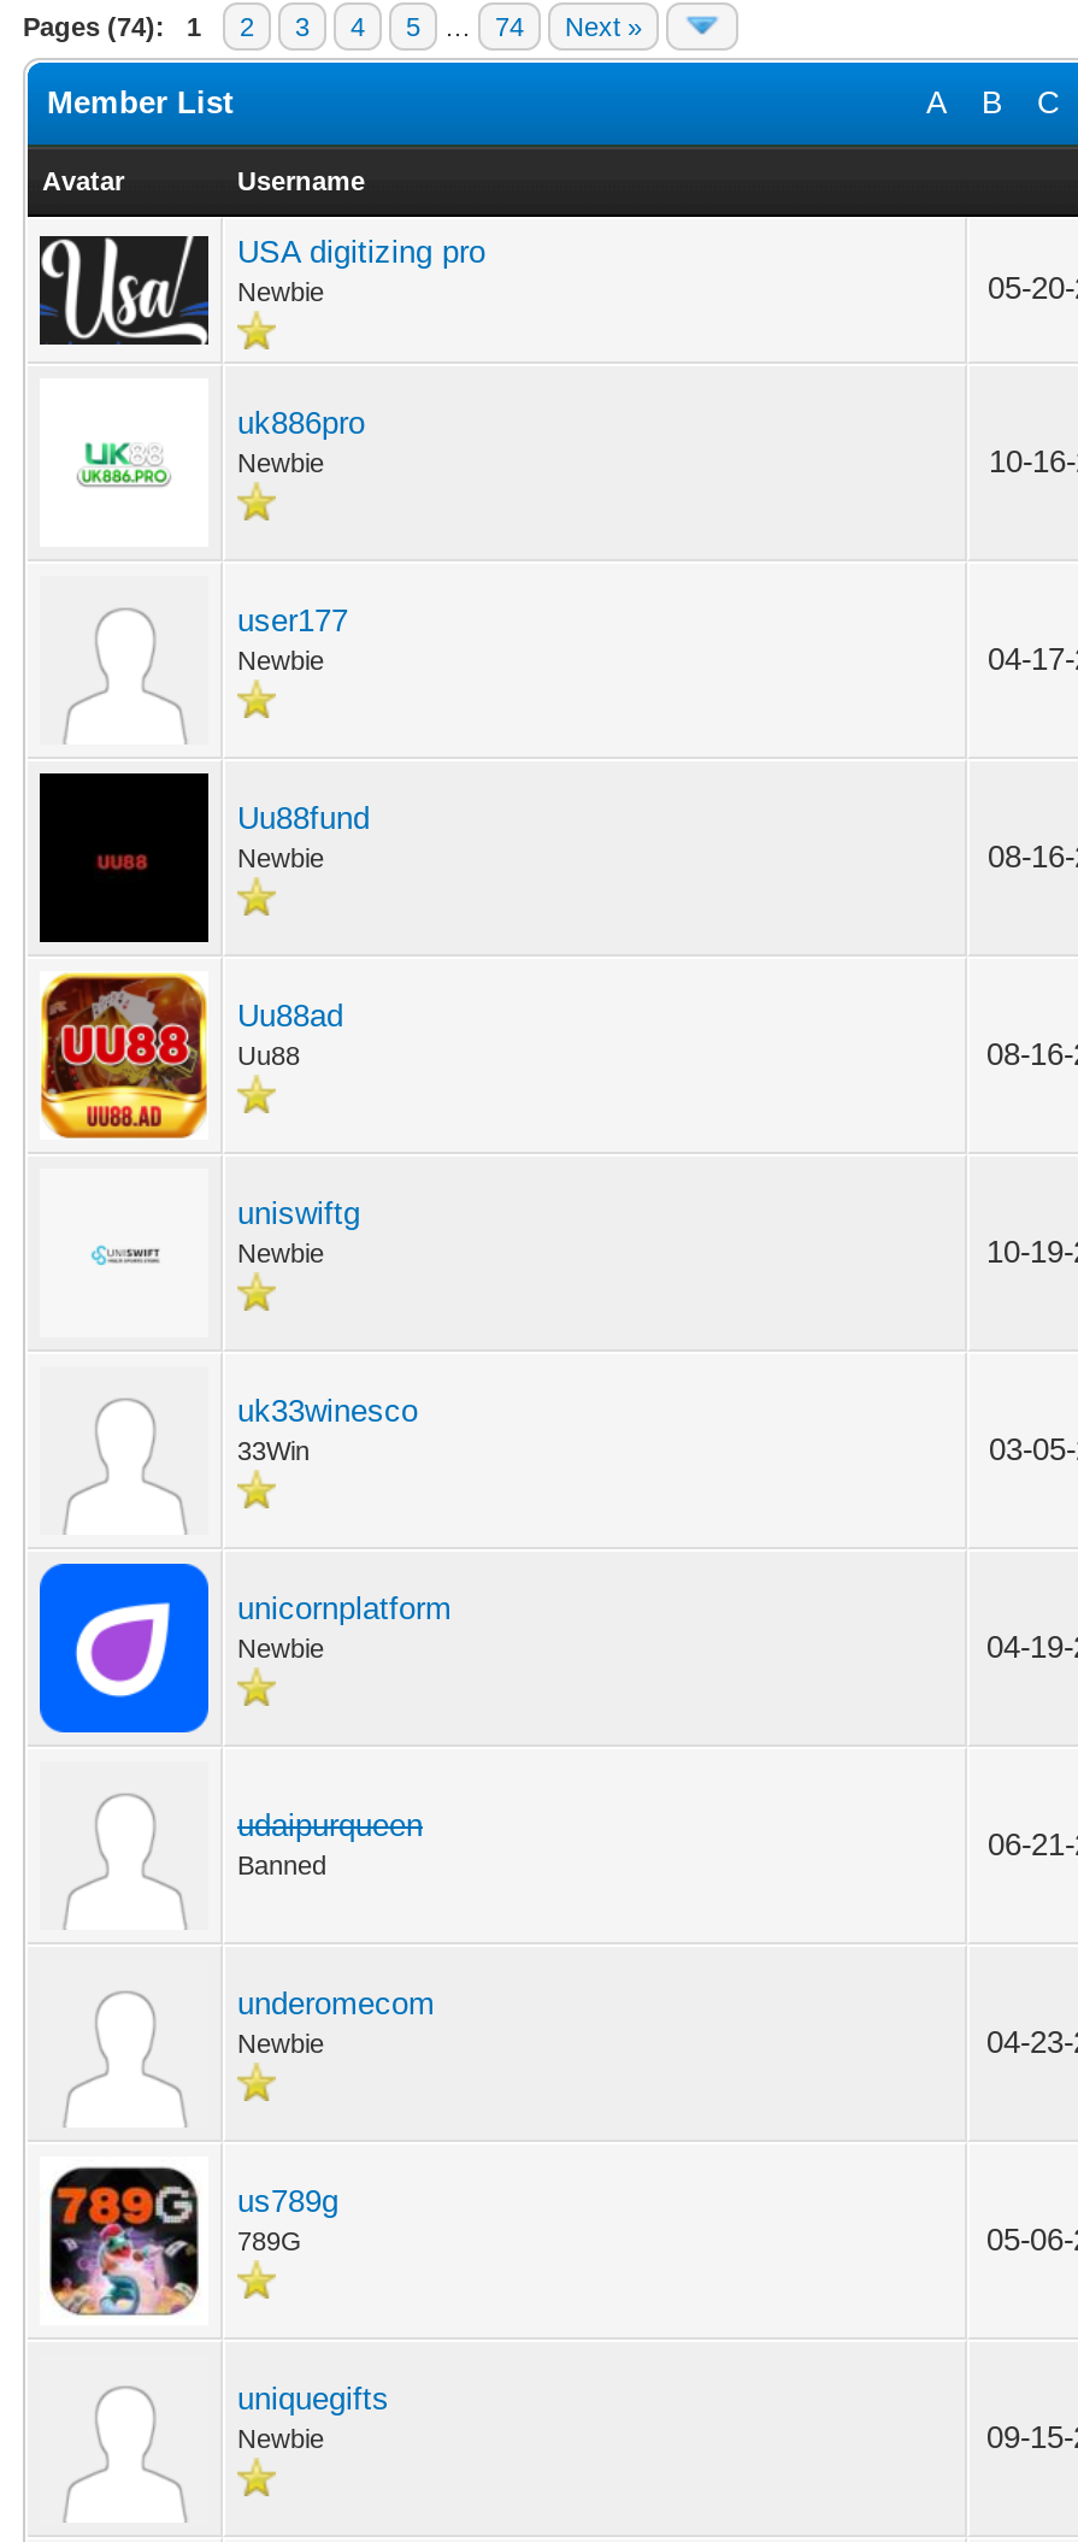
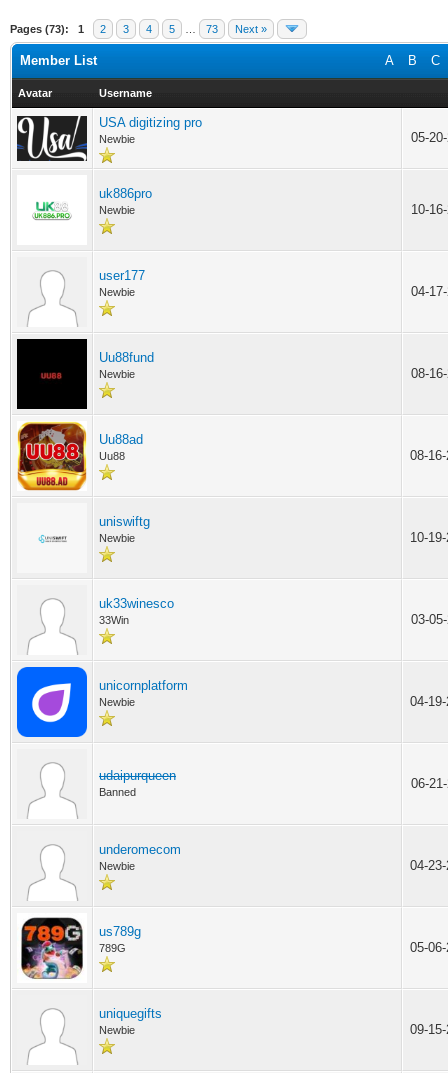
- Pages (74):
+ Pages (73):

- … 74
+ … 73
